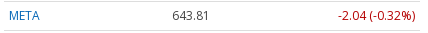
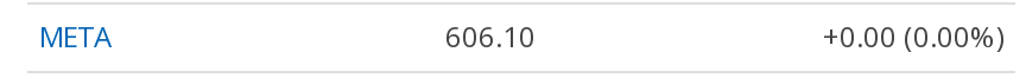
- 643.81
+ 606.10

- -2.04 (-0.32%)
+ +0.00 (0.00%)
